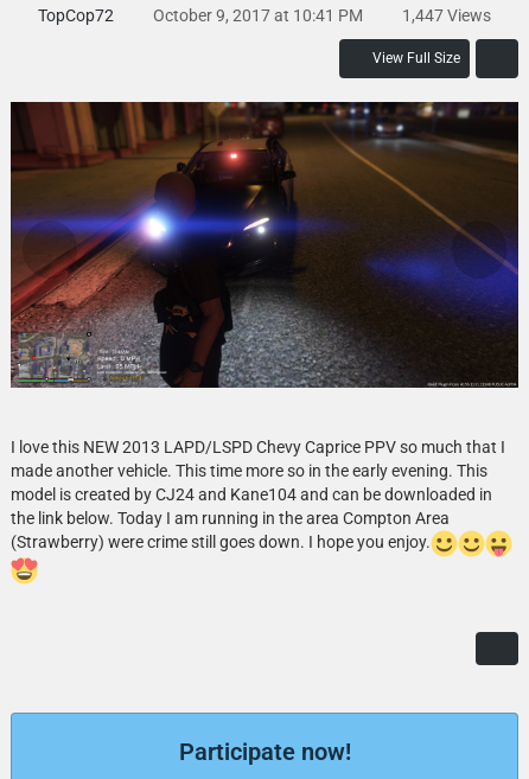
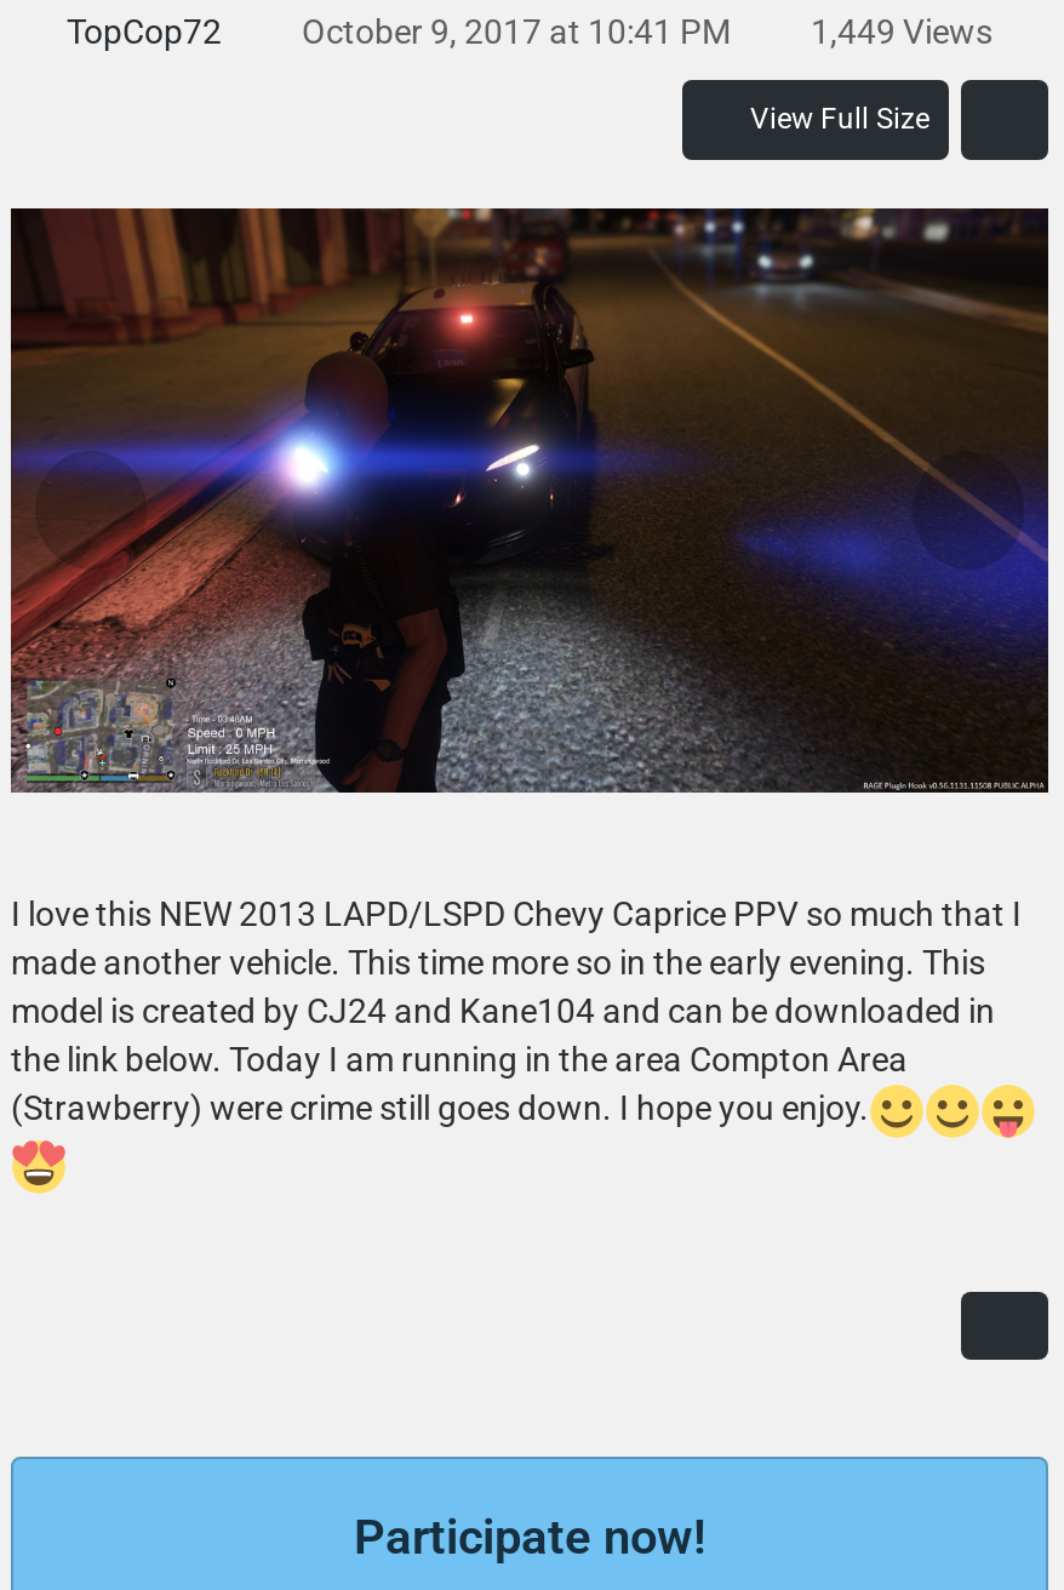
- October 9, 2017 at 10:41 PM 1,447 Views
+ October 9, 2017 at 10:41 PM 1,449 Views
